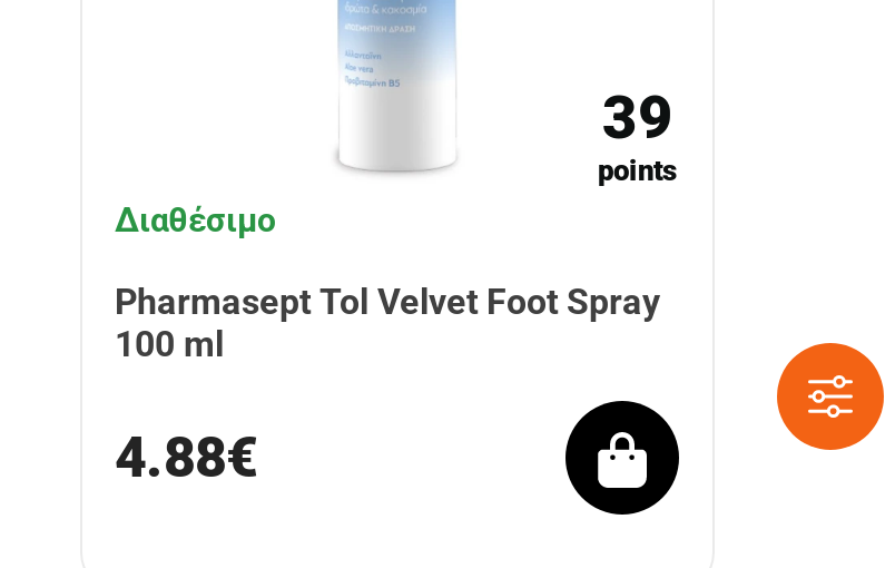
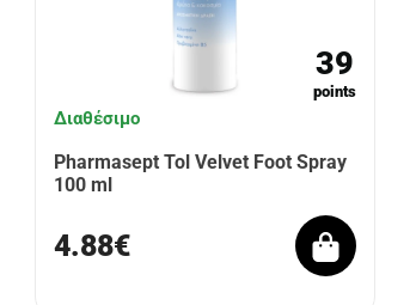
- [image]
